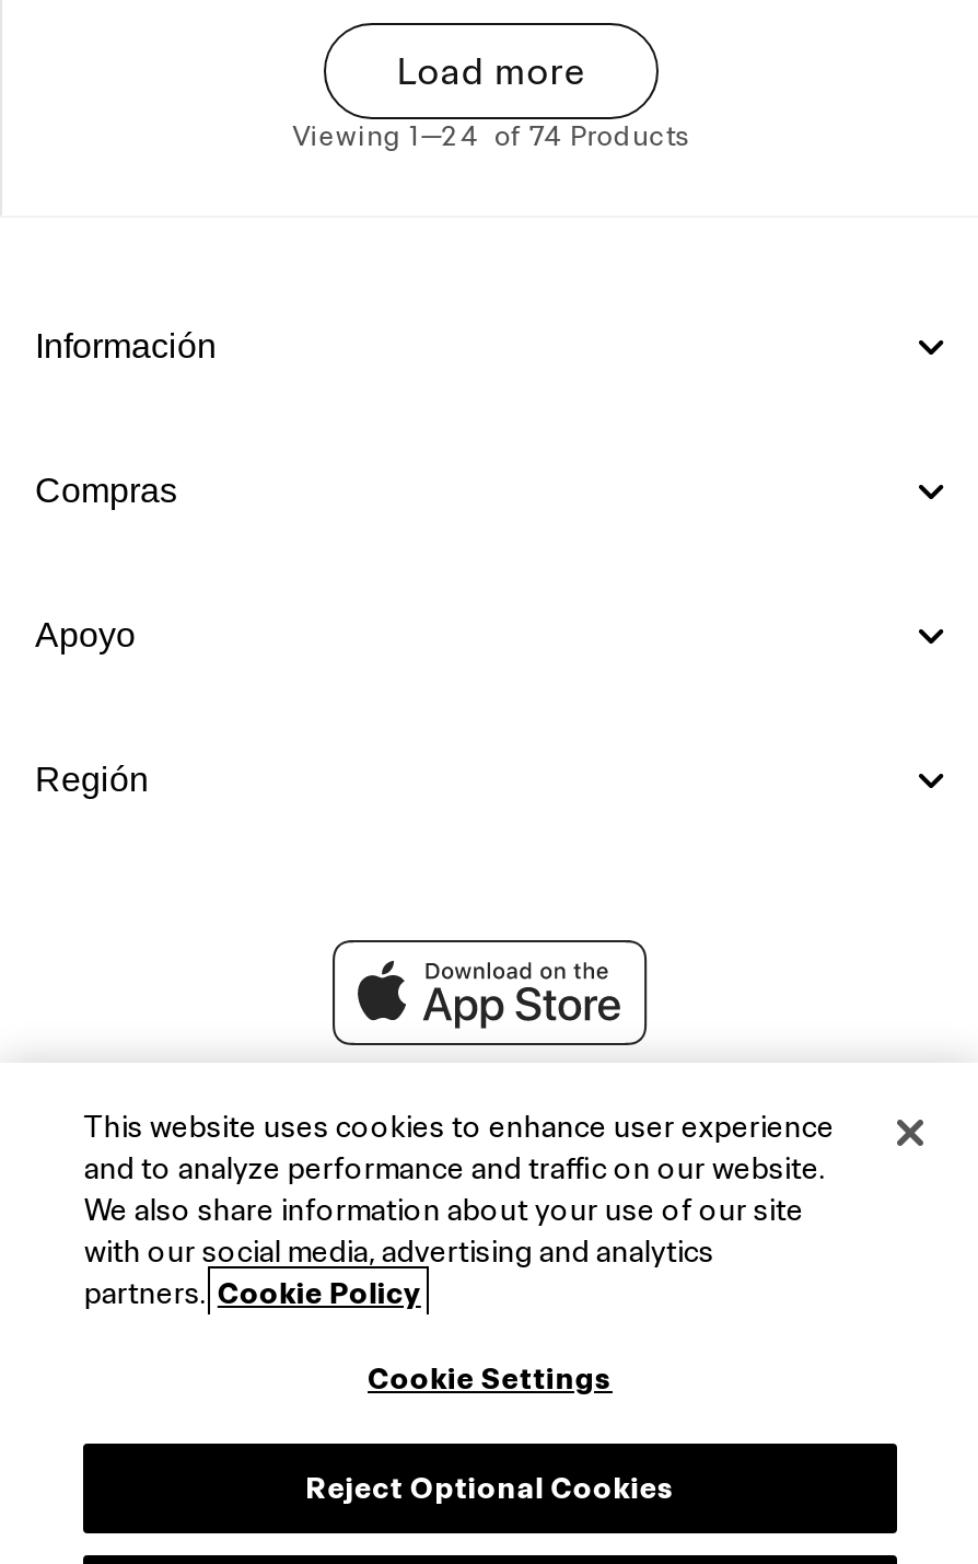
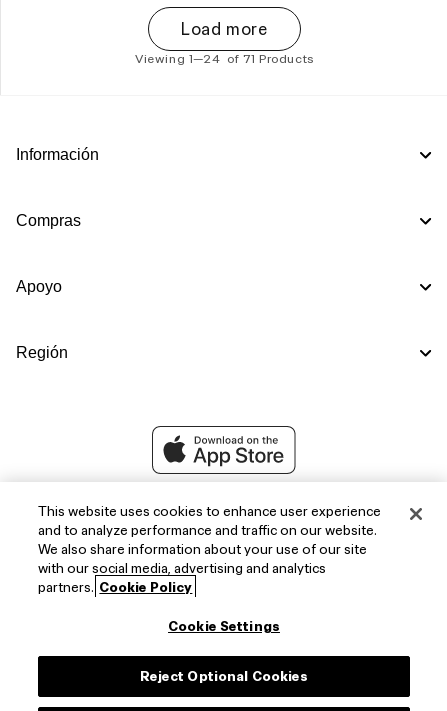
- Viewing 1—24of 74 Products
+ Viewing 1—24of 71 Products
